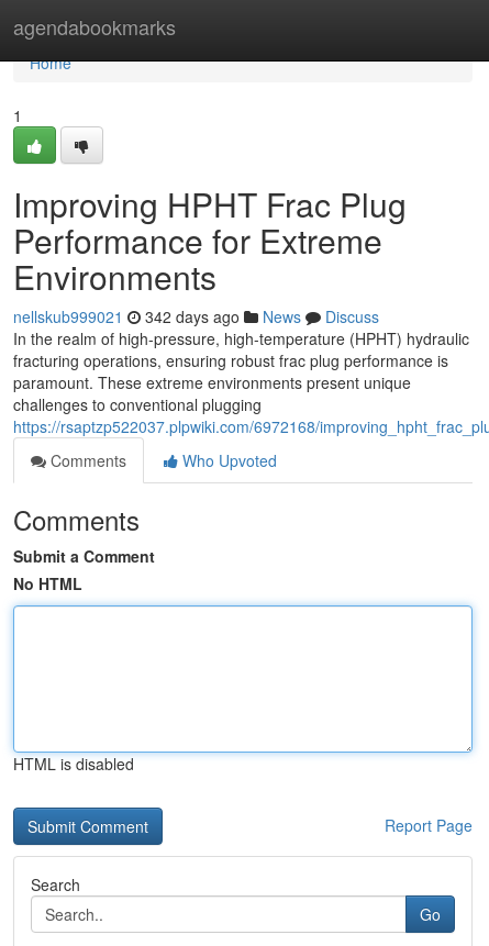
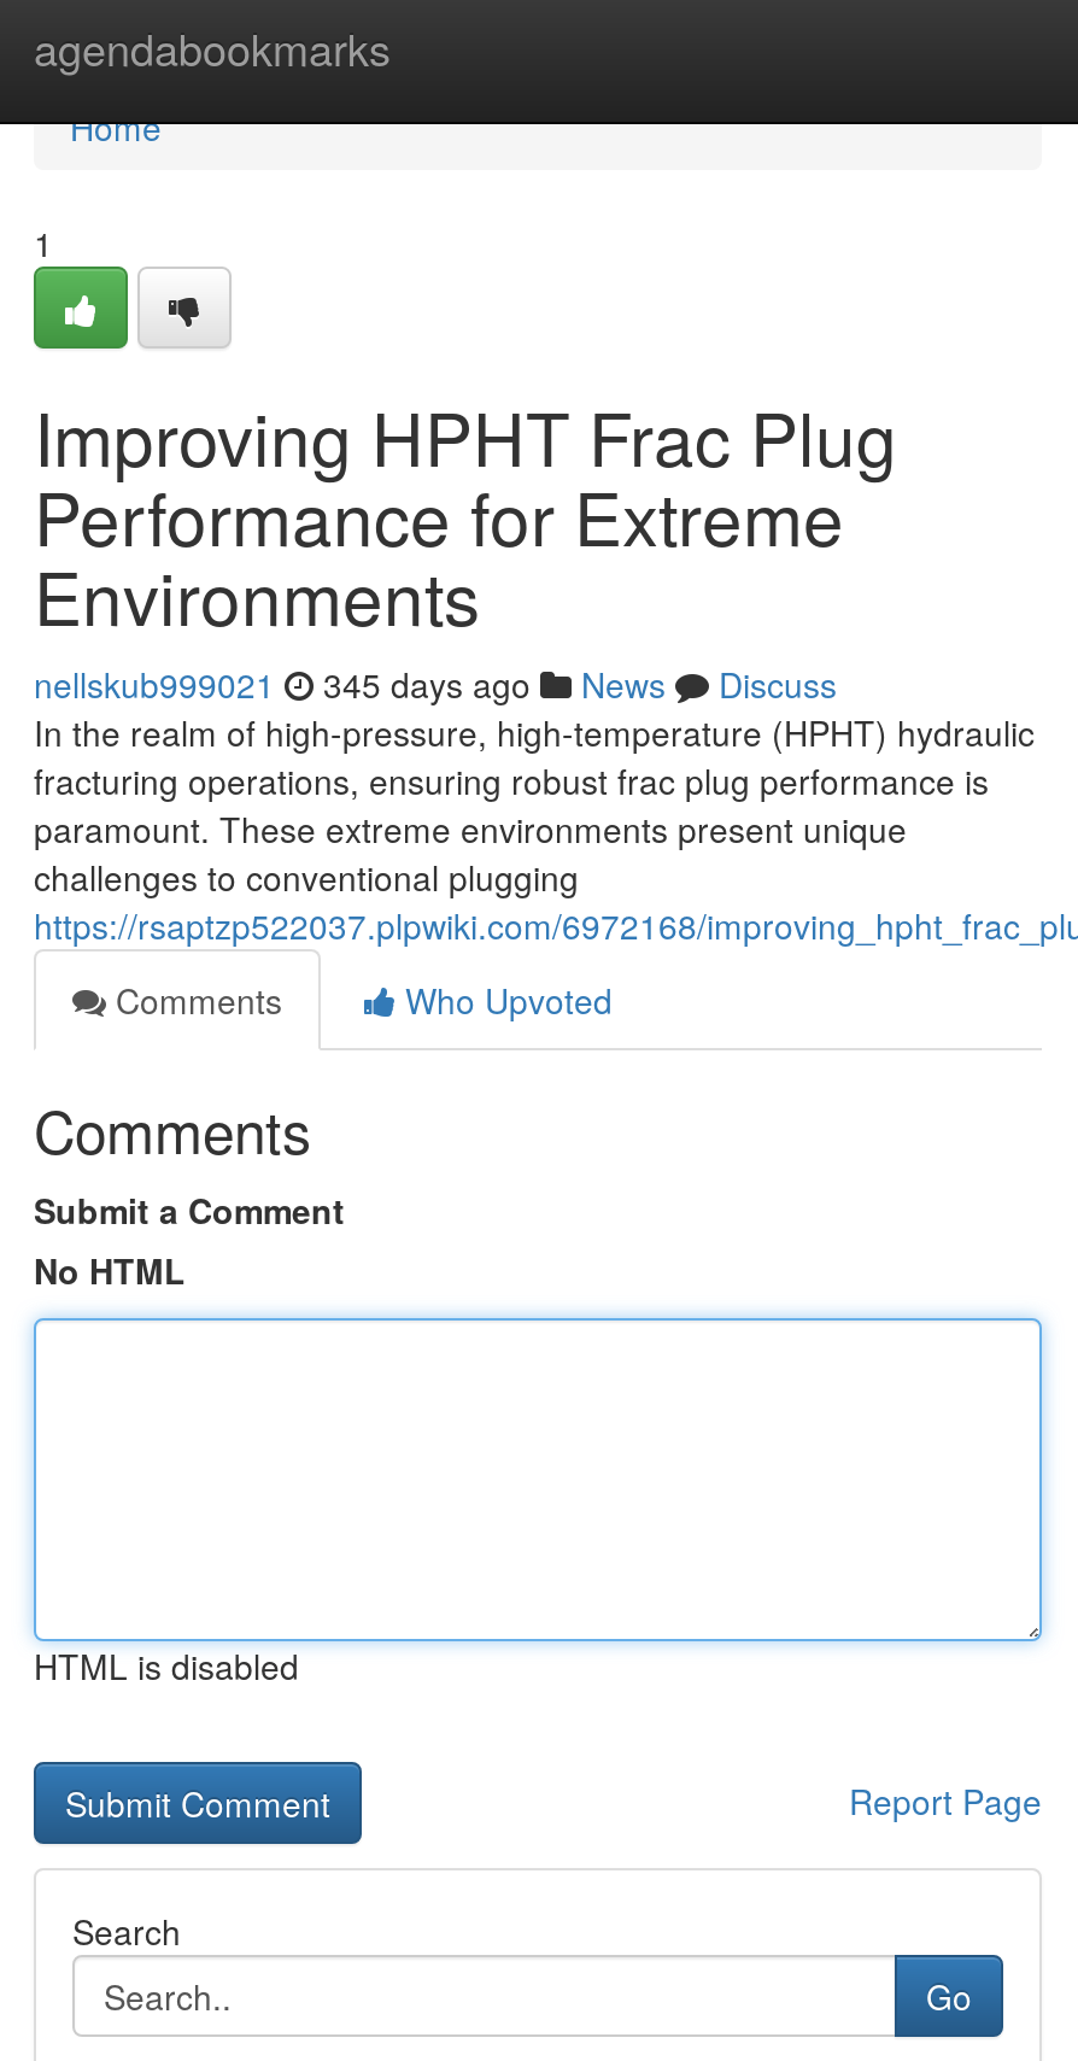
- nellskub999021 342 days ago News Discuss
+ nellskub999021 345 days ago News Discuss
